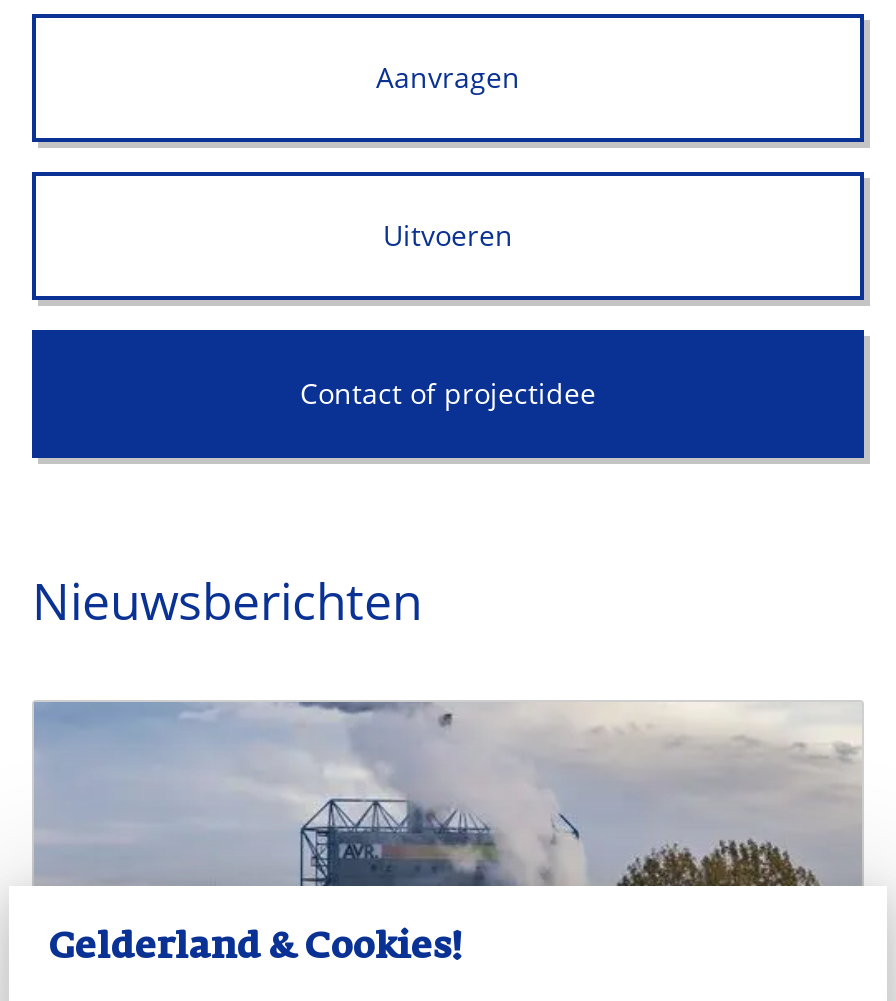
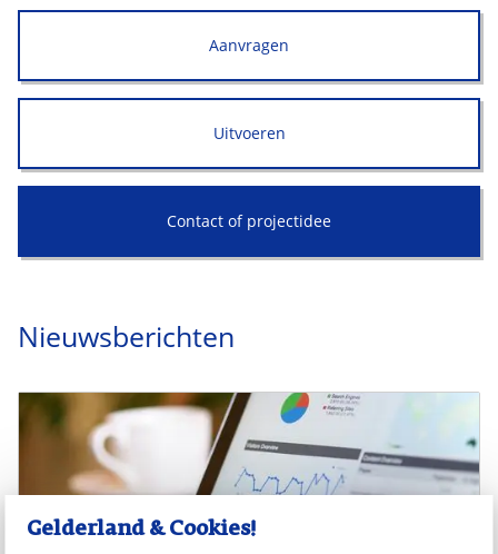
- [image]
+ [image]
